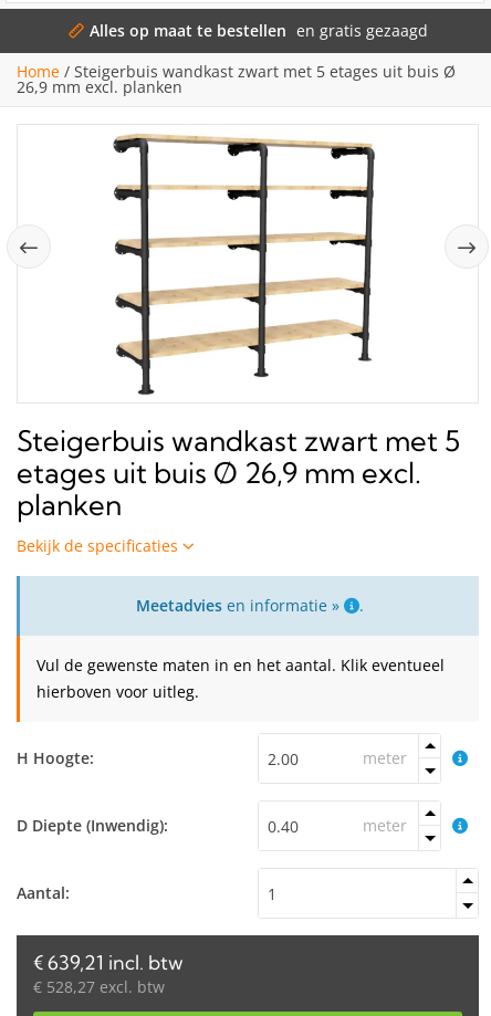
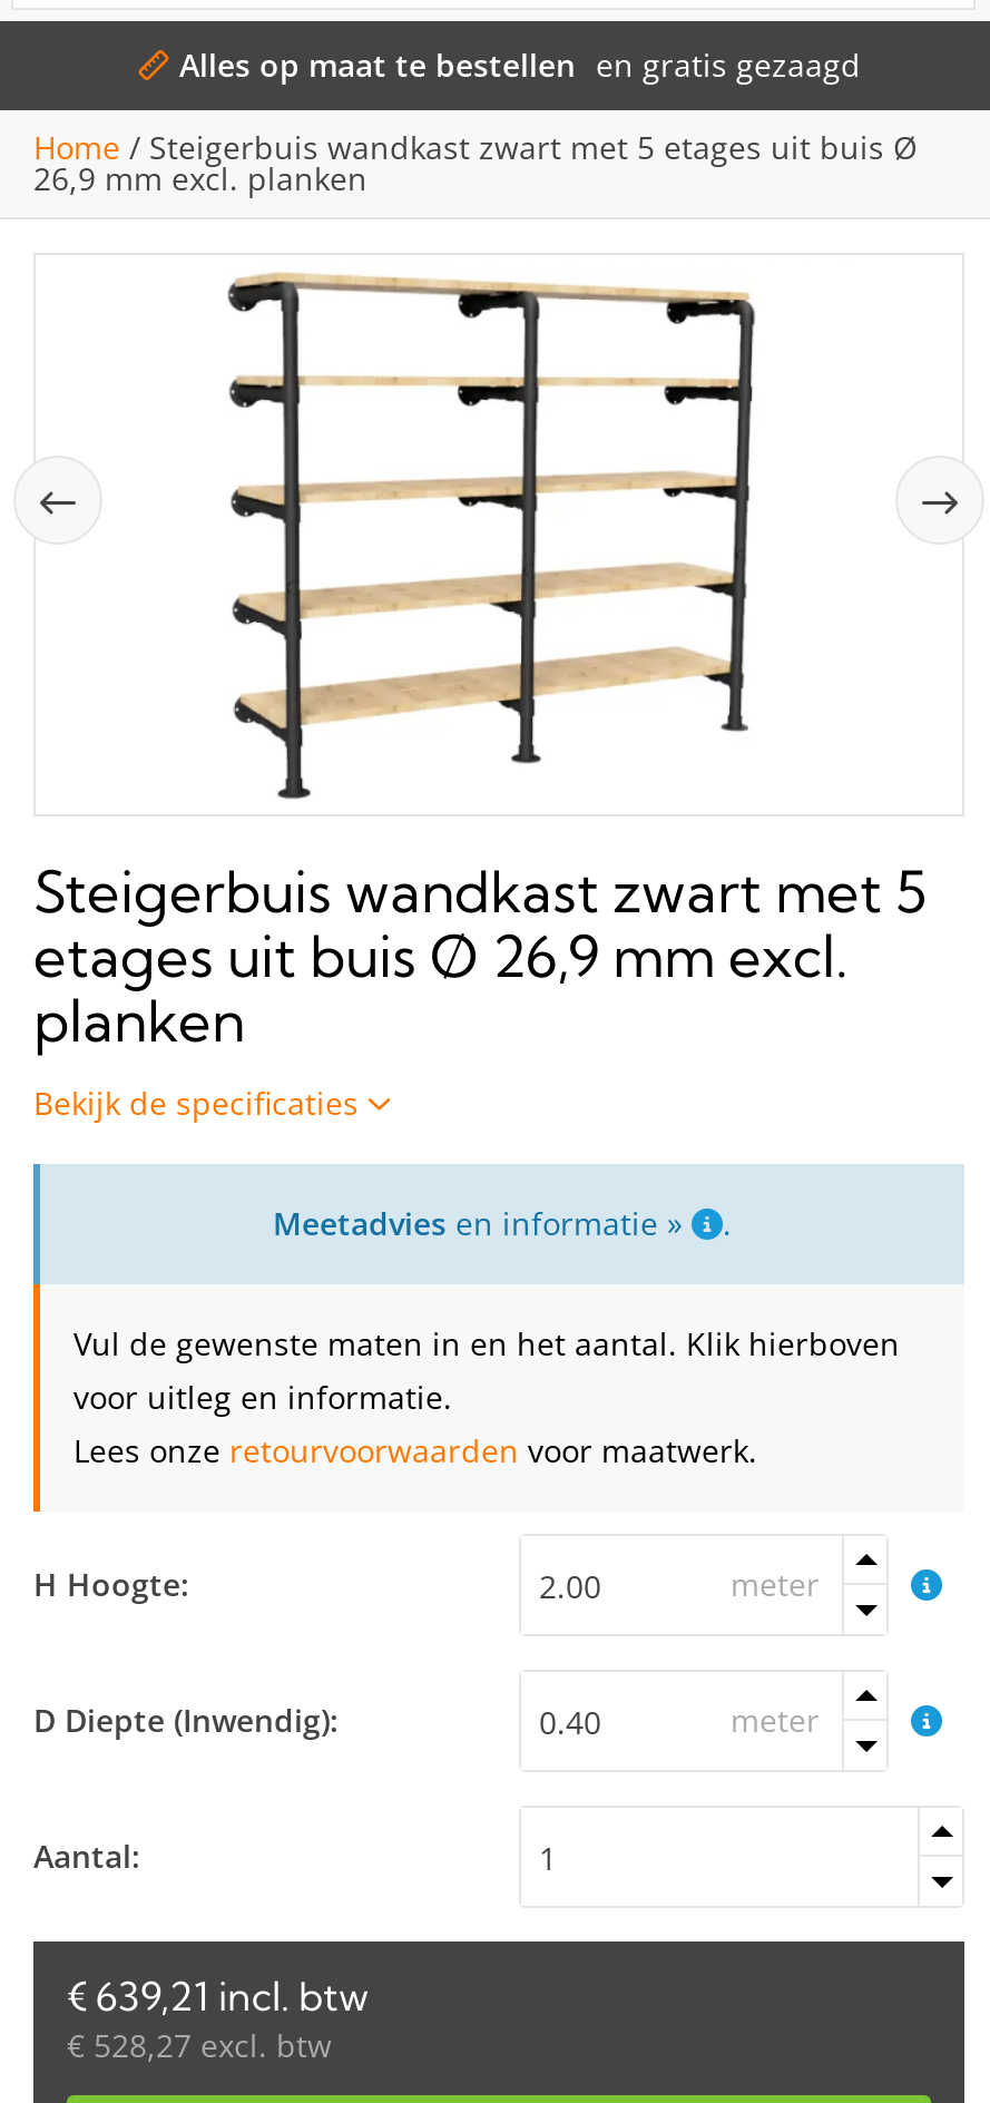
- Vul de gewenste maten in en het aantal. Klik eventueel
- hierboven voor uitleg.
+ Vul de gewenste maten in en het aantal. Klik hierboven
+ voor uitleg en informatie.
+ Lees onze retourvoorwaarden voor maatwerk.
